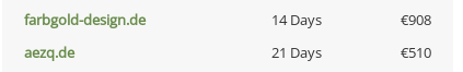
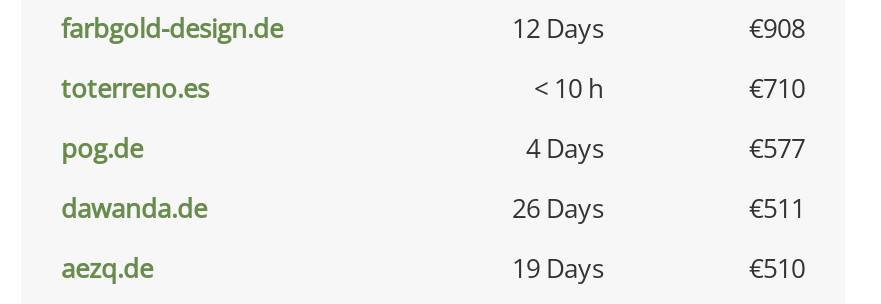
- 14 Days
+ 12 Days

+ toterreno.es
+ < 10 h
+ €710
+ pog.de
+ 4 Days
+ €577
+ dawanda.de
+ 26 Days
+ €511

- 21 Days
+ 19 Days
